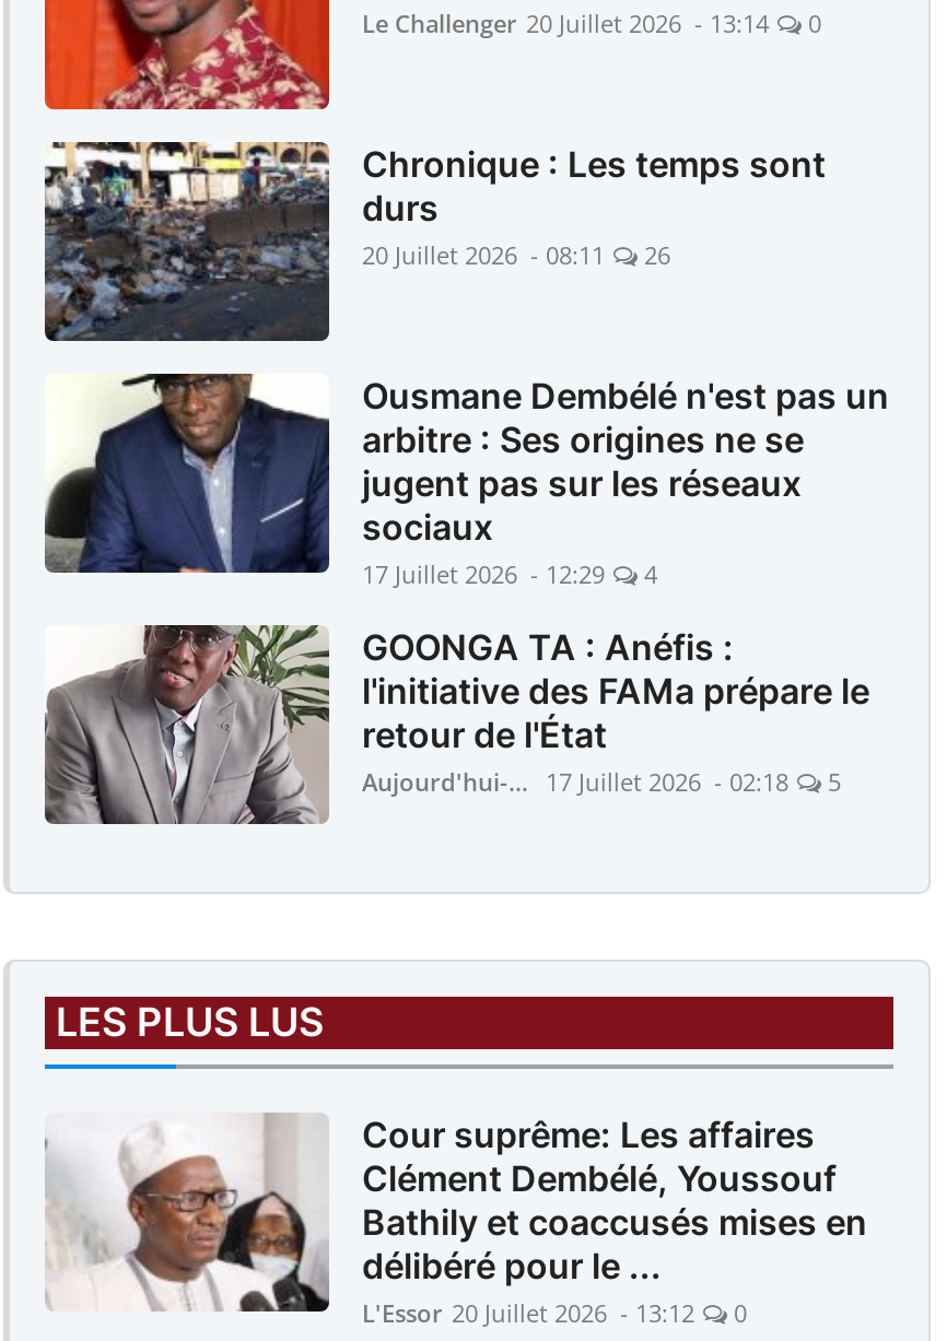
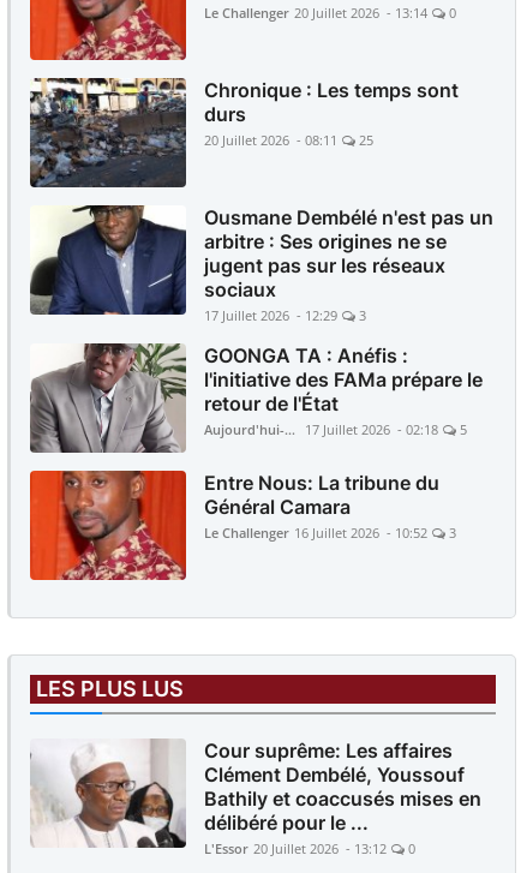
- 20 Juillet 2026 - 08:11 26
+ 20 Juillet 2026 - 08:11 25

- 17 Juillet 2026 - 12:29 4
+ 17 Juillet 2026 - 12:29 3

+ [image]
+ Entre Nous: La tribune du
+ Général Camara
+ Le Challenger 16 Juillet 2026 - 10:52
+ 3
